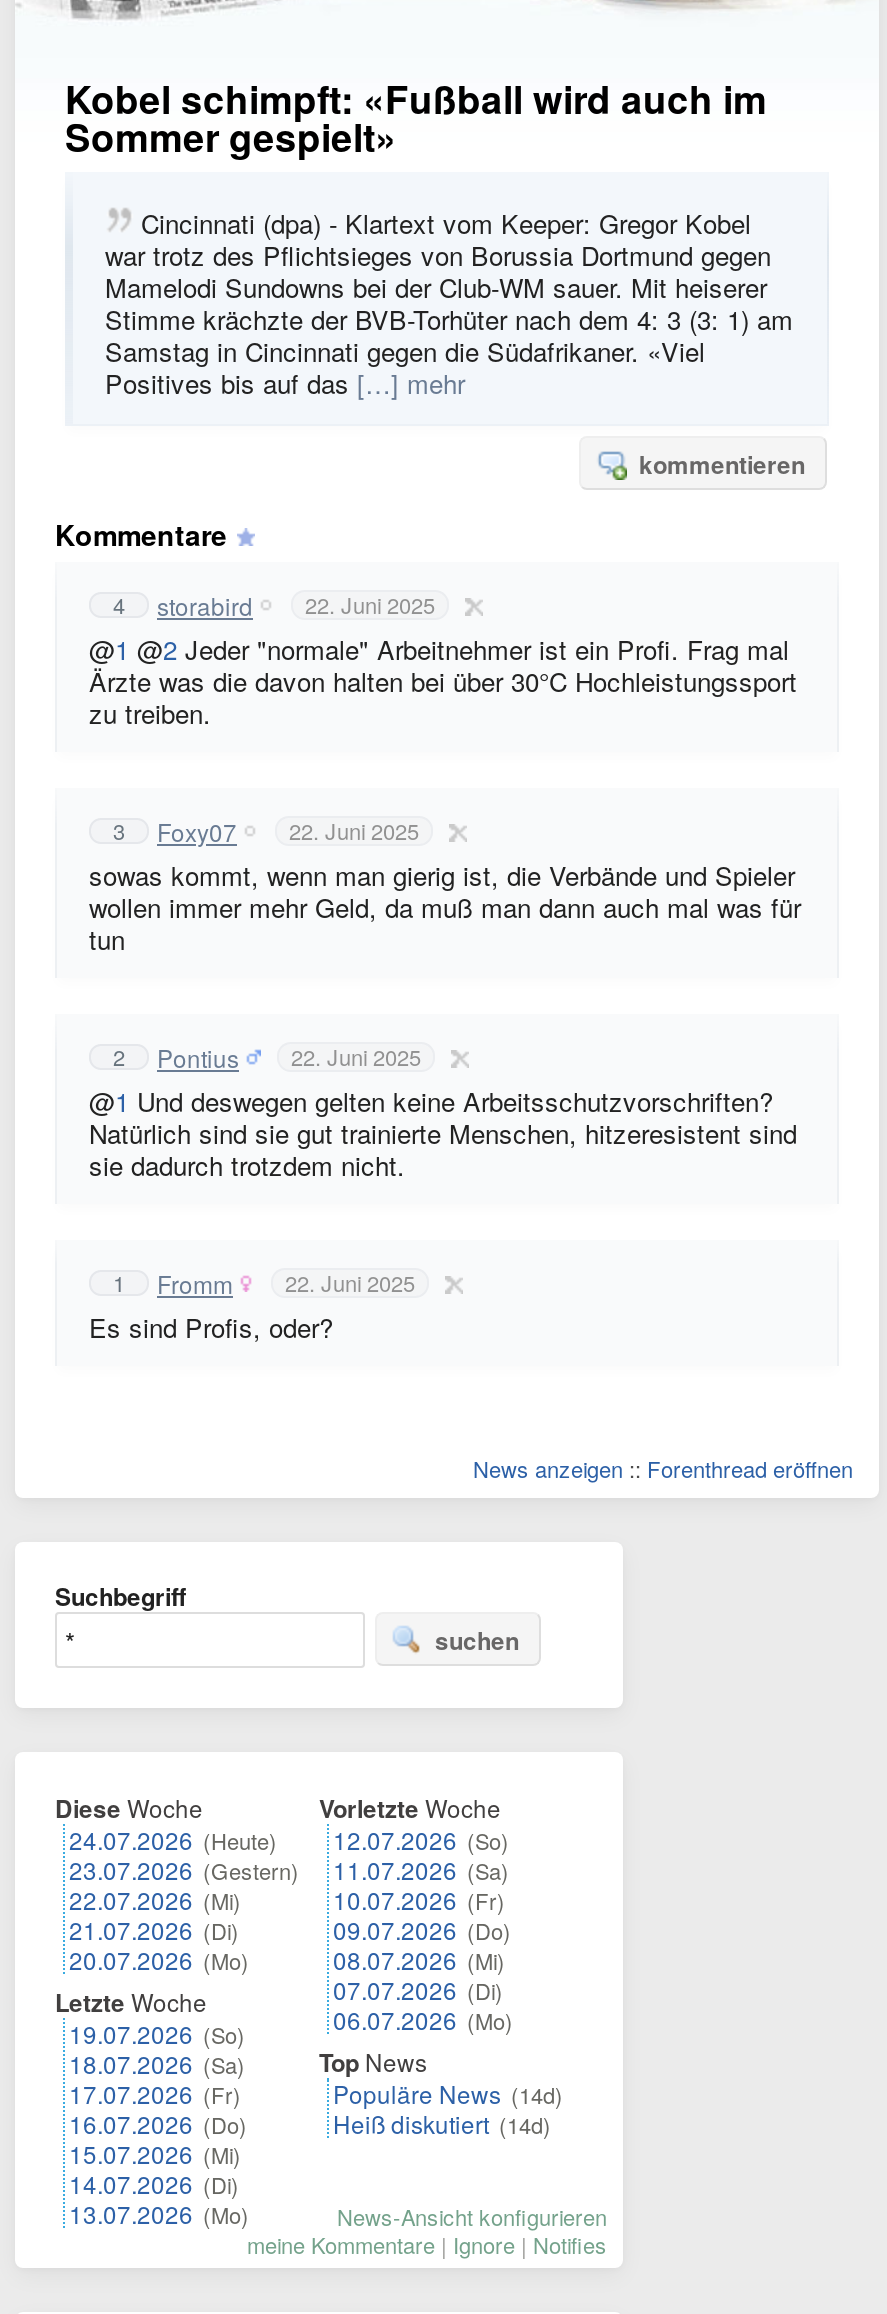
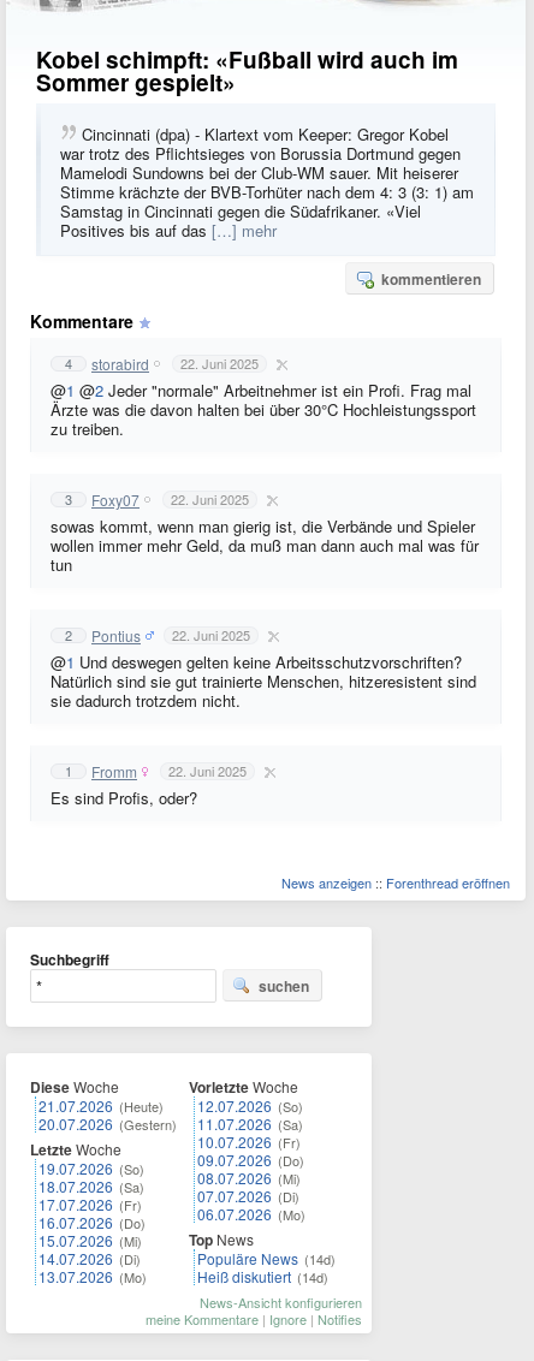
- 24.07.2026 (Heute)
- 23.07.2026 (Gestern)
- 22.07.2026 (Mi)
- 21.07.2026 (Di)
- 20.07.2026 (Mo)
+ 21.07.2026 (Heute)
+ 20.07.2026 (Gestern)

moved up: Letzte Woche | 19.07.2026 (So) | 18.07.2026 (Sa) | 17.07.2026 (Fr) | 16.07.2026 (Do) | 15.07.2026 (Mi) | 14.07.2026 (Di) | 13.07.2026 (Mo)
